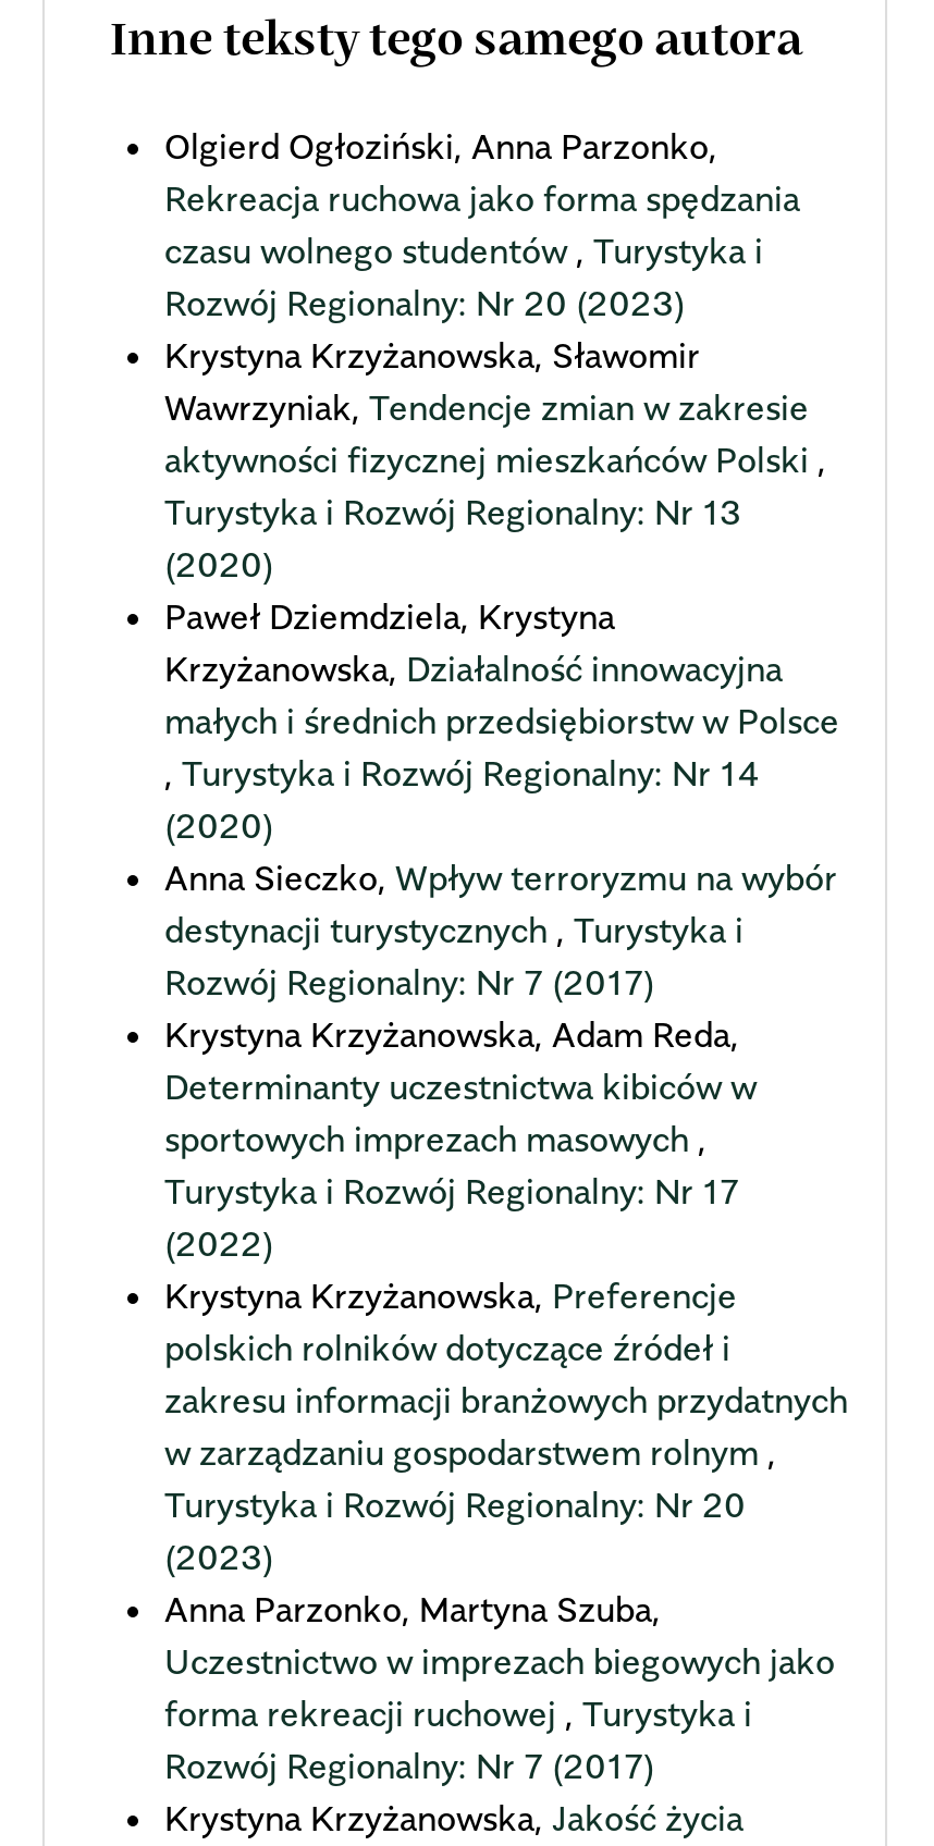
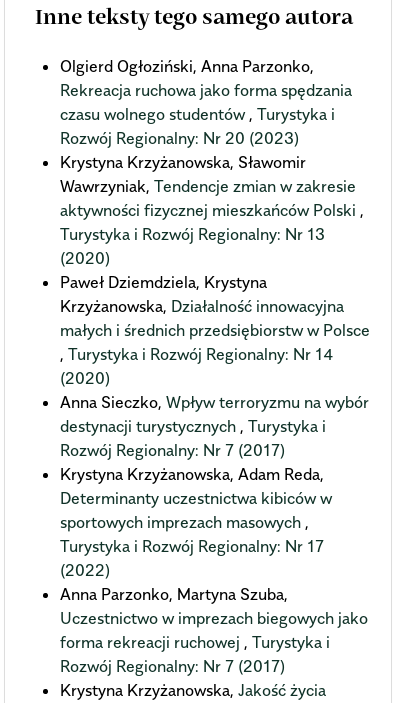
- Krystyna Krzyżanowska, Preferencje
- polskich rolników dotyczące źródeł i
- zakresu informacji branżowych przydatnych
- w zarządzaniu gospodarstwem rolnym,
- Turystyka i Rozwój Regionalny: Nr 20
- (2023)
